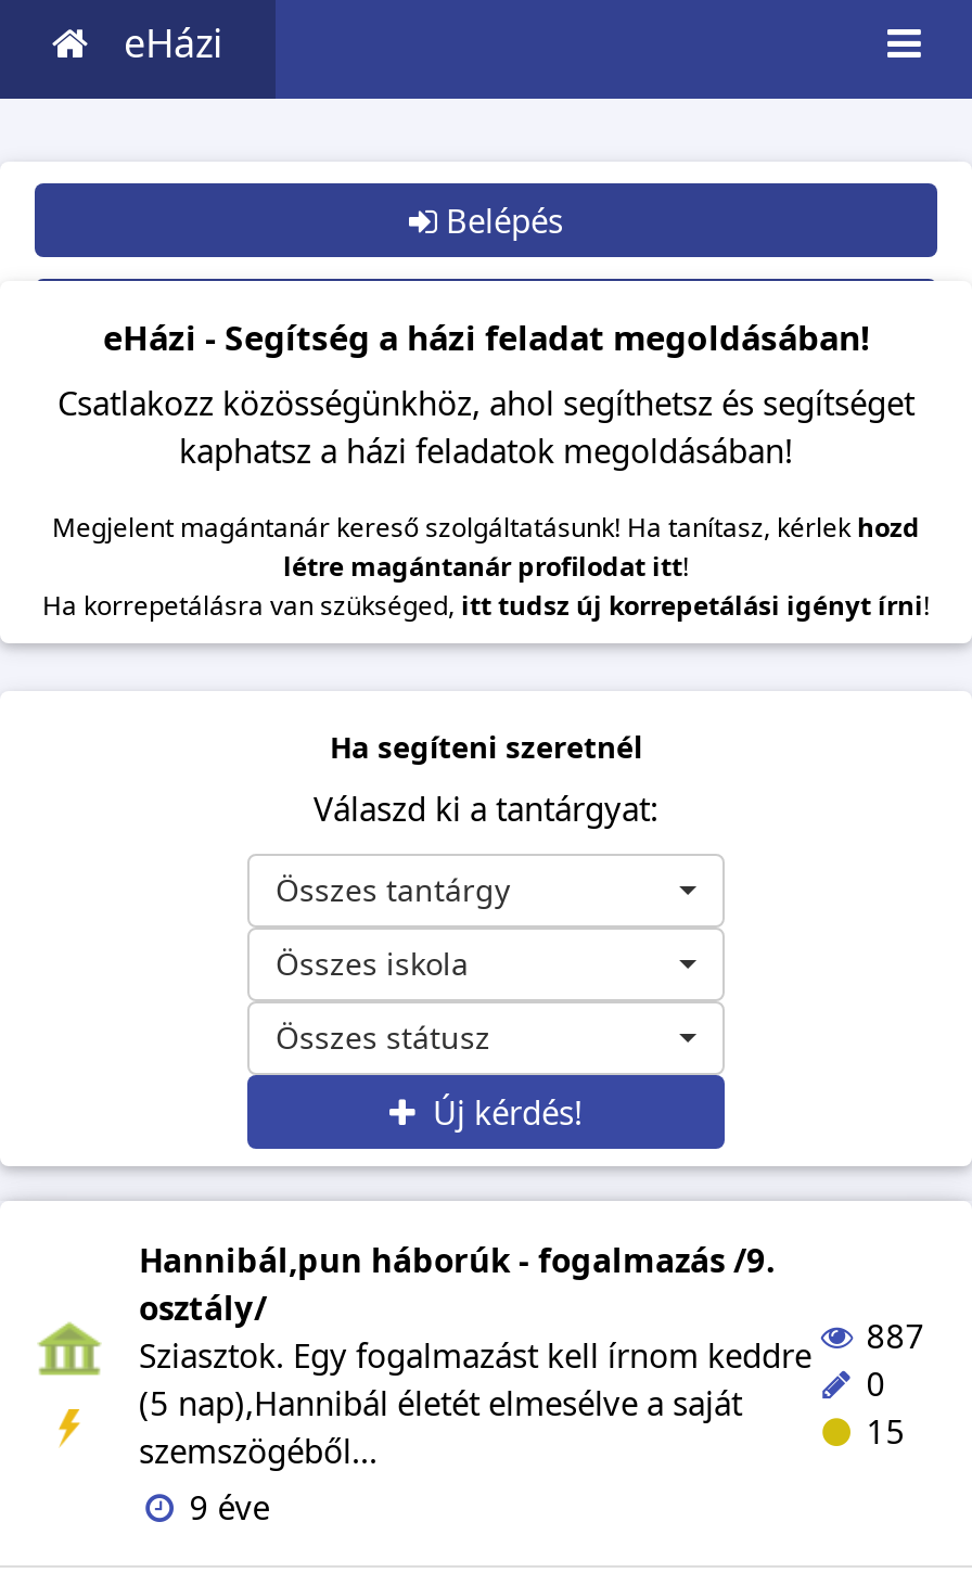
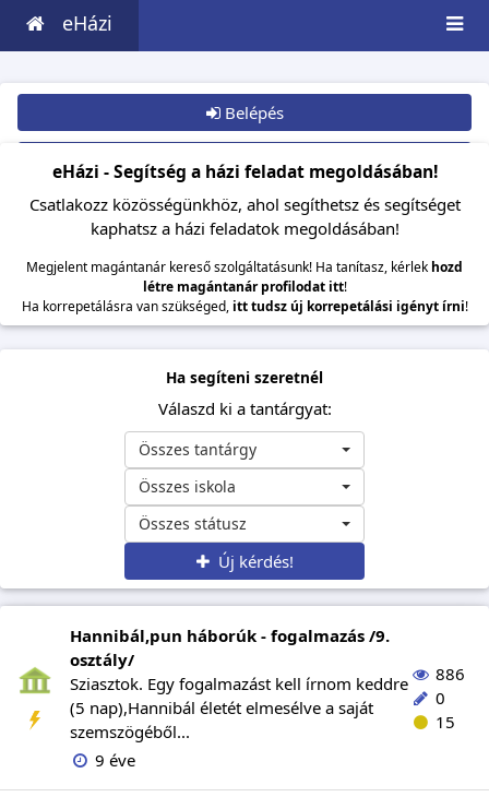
- Sziasztok. Egy fogalmazást kell írnom keddre 887
+ Sziasztok. Egy fogalmazást kell írnom keddre 886
